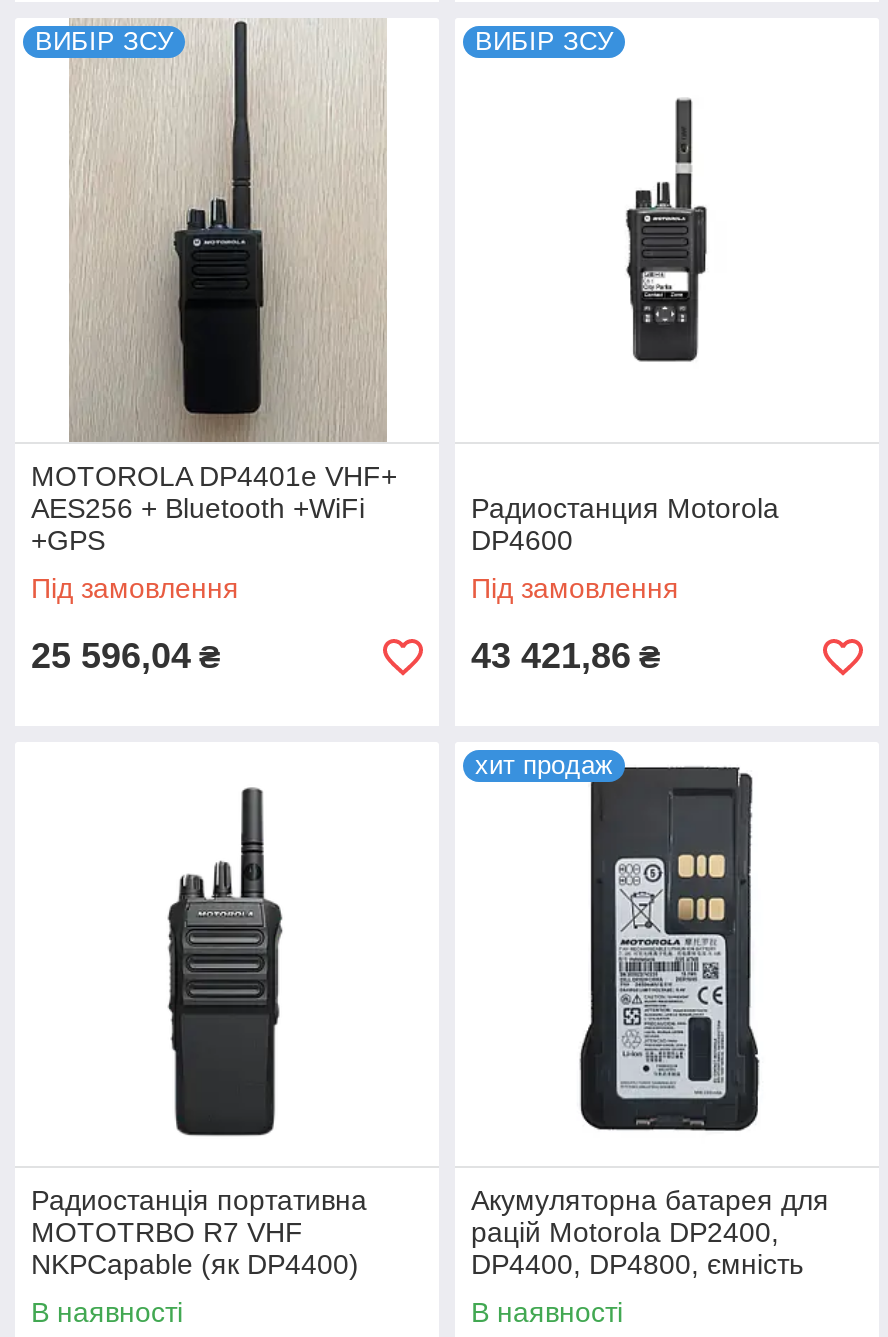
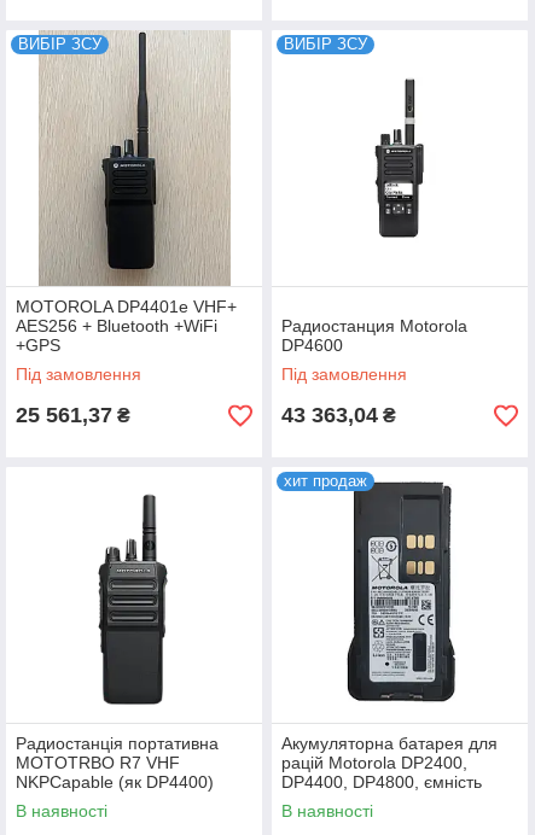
- 25 596,04 ₴
+ 25 561,37 ₴

- 43 421,86 ₴
+ 43 363,04 ₴
